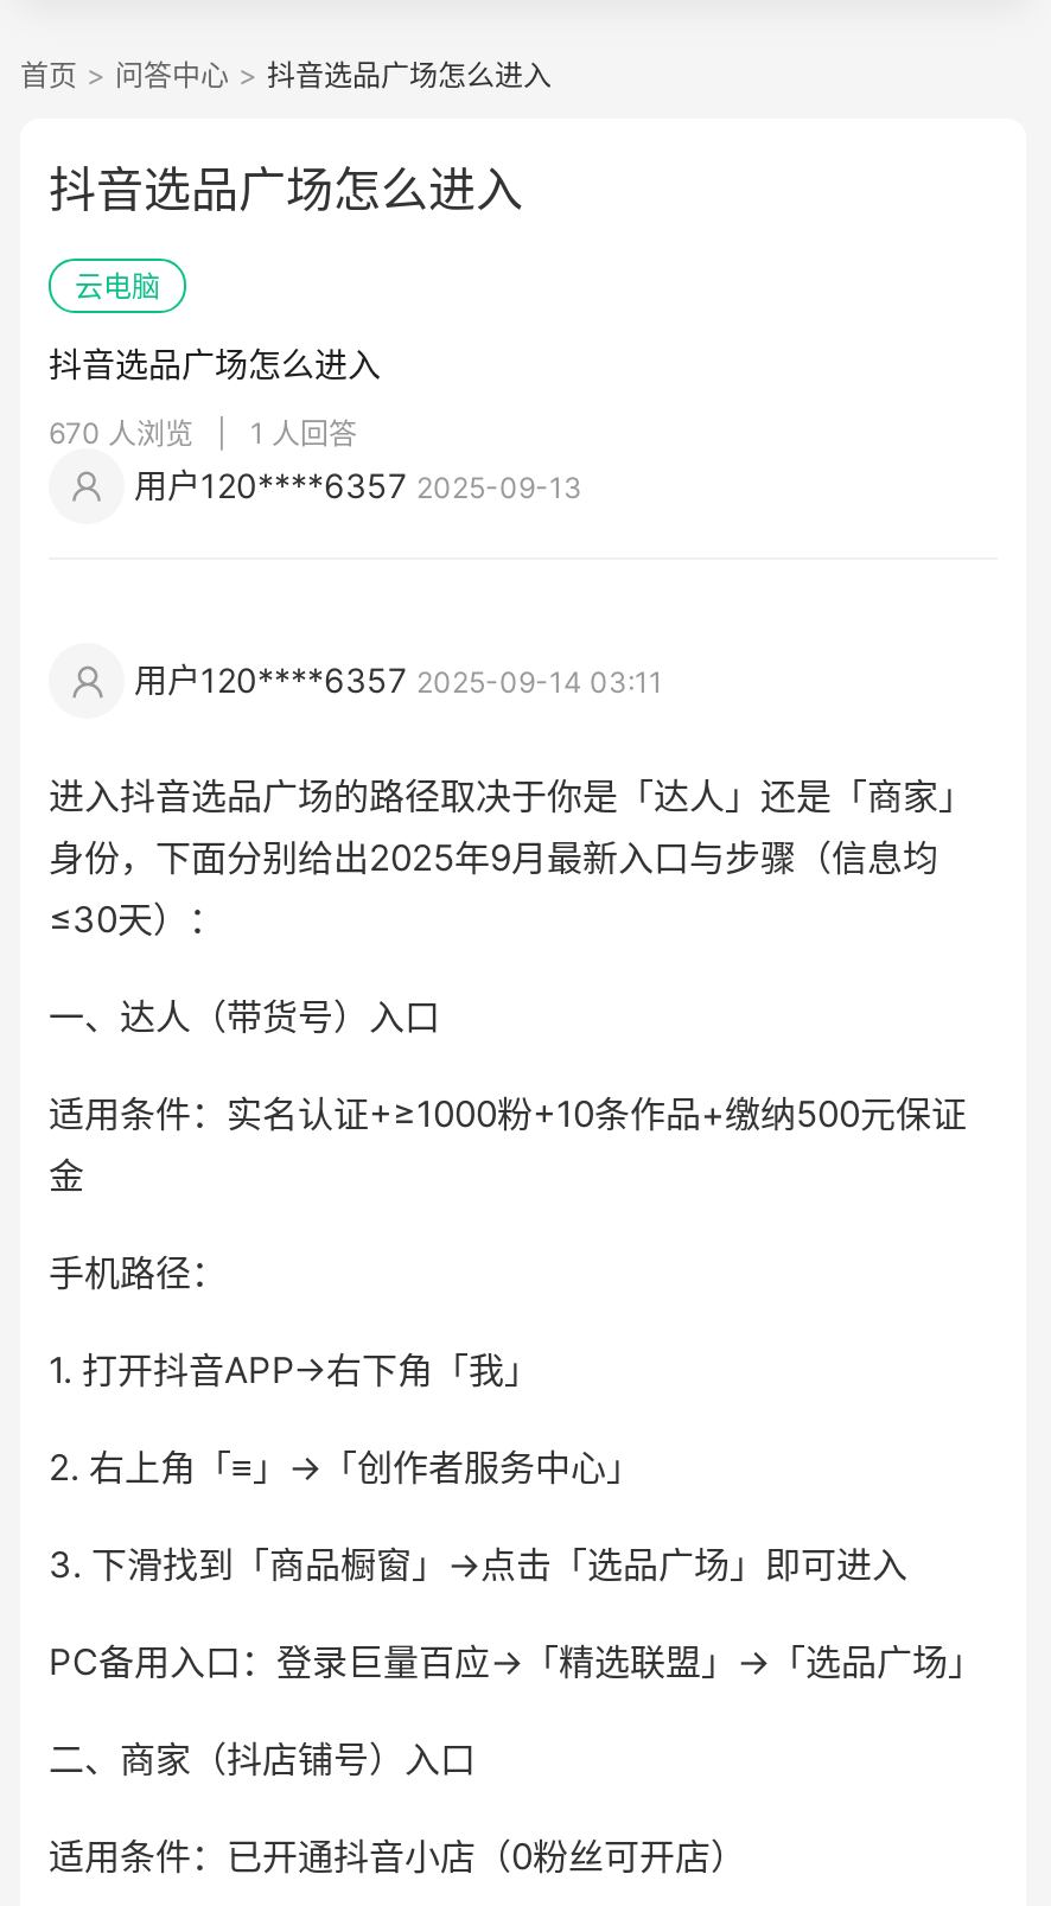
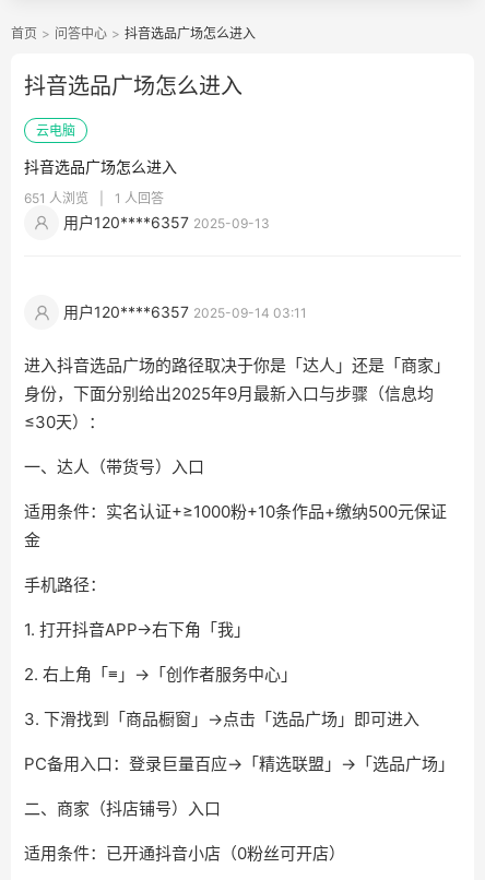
- 670 人浏览
+ 651 人浏览
